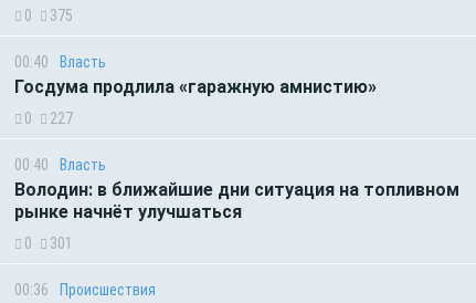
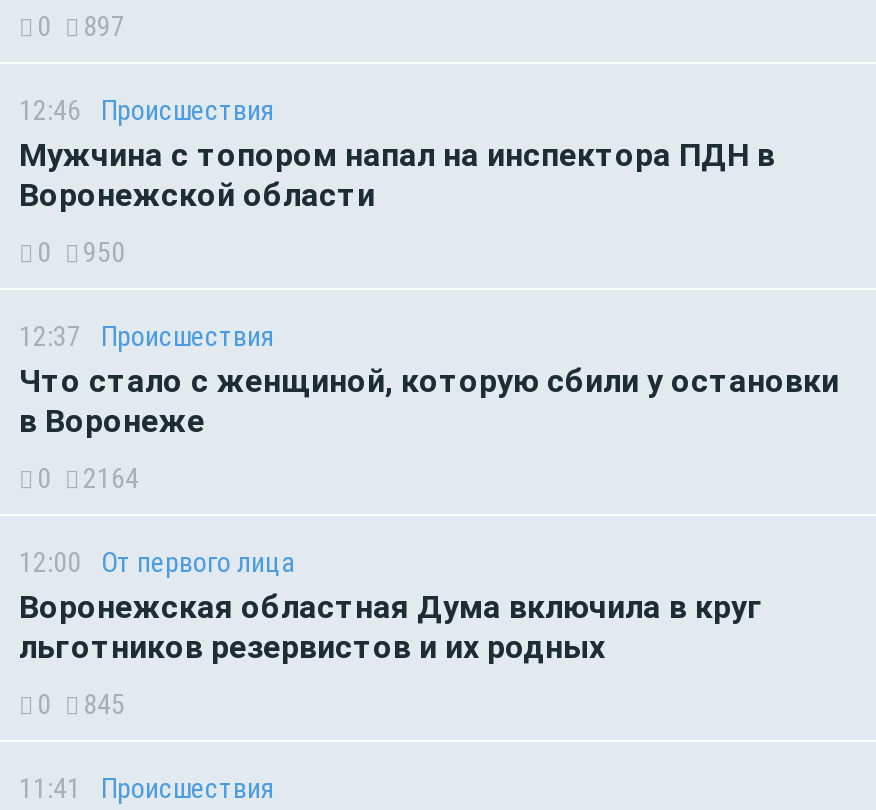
- 0 375
+ 0 897

- 00:40
- Власть
- Госдума продлила «гаражную амнистию»
+ 12:46
+ Происшествия
+ Мужчина с топором напал на инспектора ПДН в
+ Воронежской области

- 0 227
+ 0 950

- 00:40
- Власть
- Володин: в ближайшие дни ситуация на топливном
- рынке начнёт улучшаться
+ 12:37
+ Происшествия
+ Что стало с женщиной, которую сбили у остановки
+ в Воронеже

- 301
- 00:36
+ 2164
+ 12:00
+ От первого лица
+ Воронежская областная Дума включила в круг
+ льготников резервистов и их родных
+ 0
+ 845
+ 11:41
